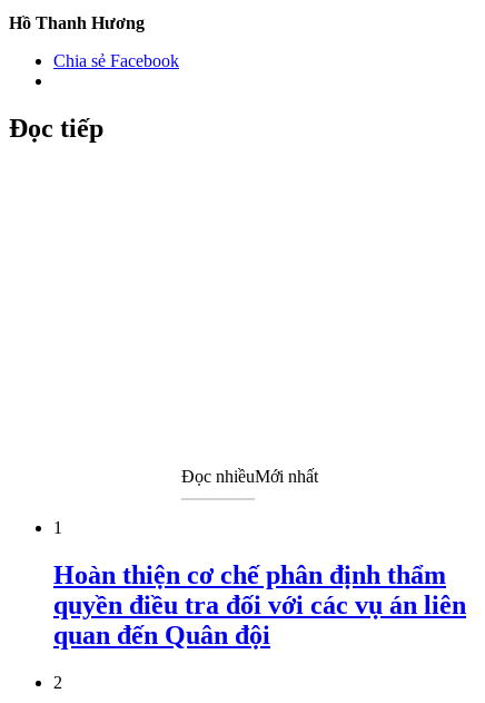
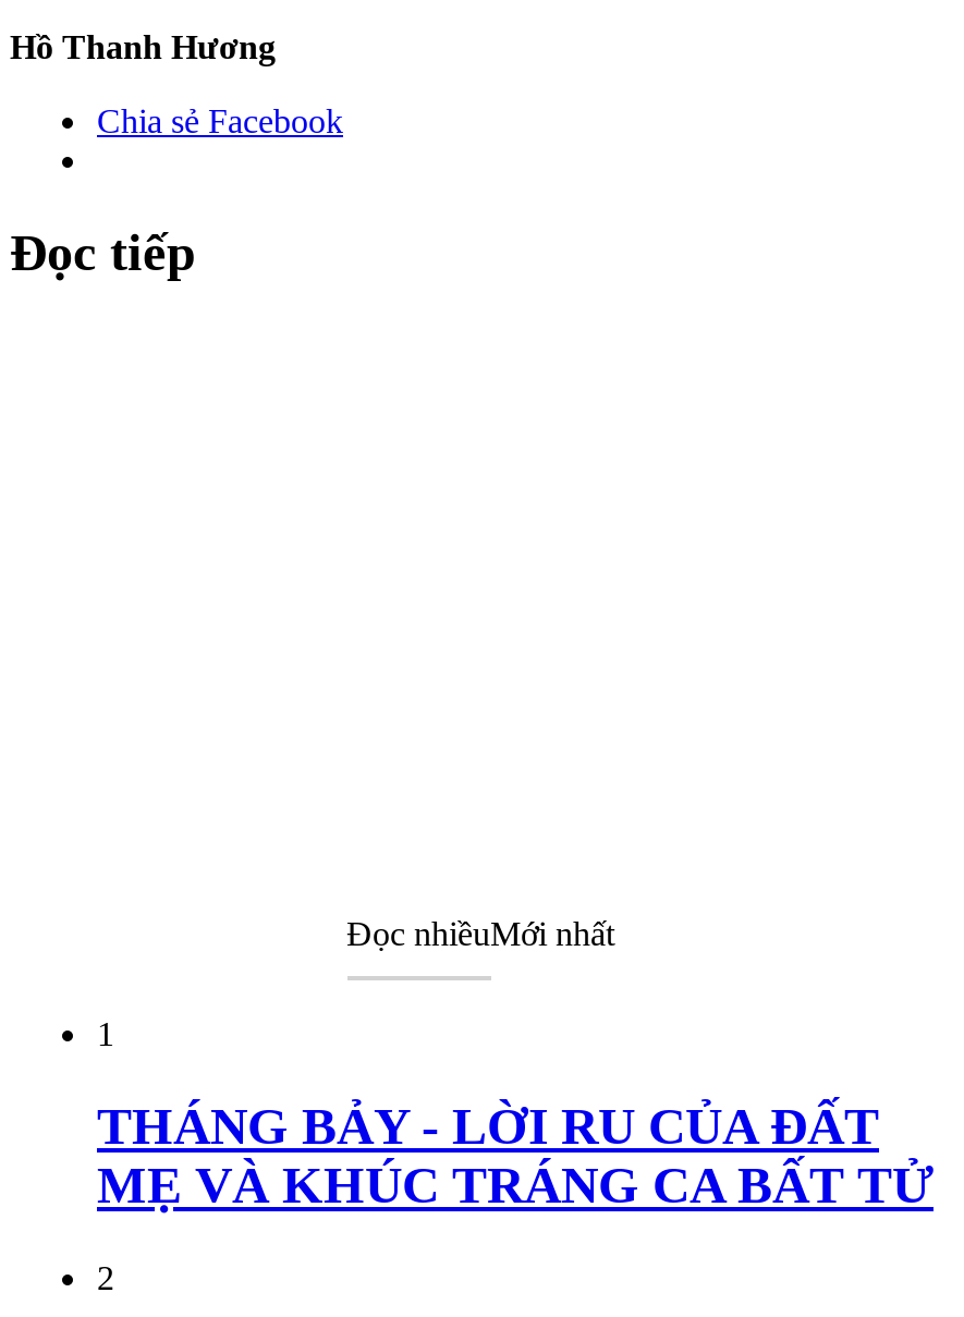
- Hoàn thiện cơ chế phân định thẩm
- quyền điều tra đối với các vụ án liên
- quan đến Quân đội
+ THÁNG BẢY - LỜI RU CỦA ĐẤT
+ MẸ VÀ KHÚC TRÁNG CA BẤT TỬ
